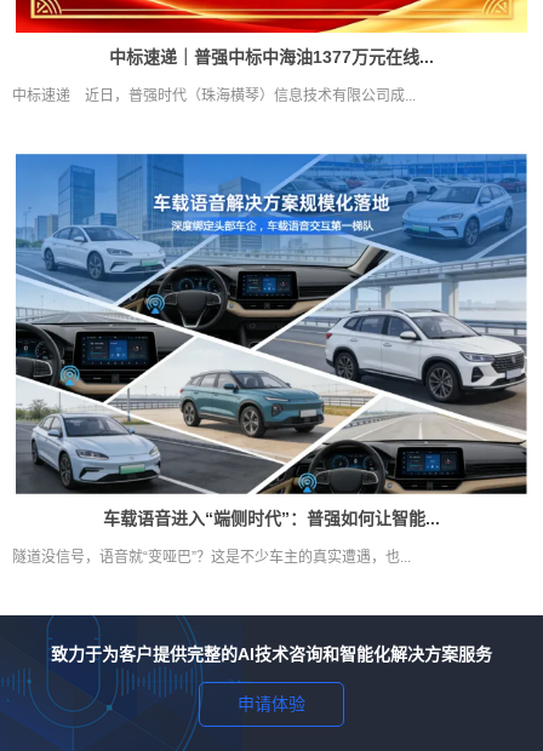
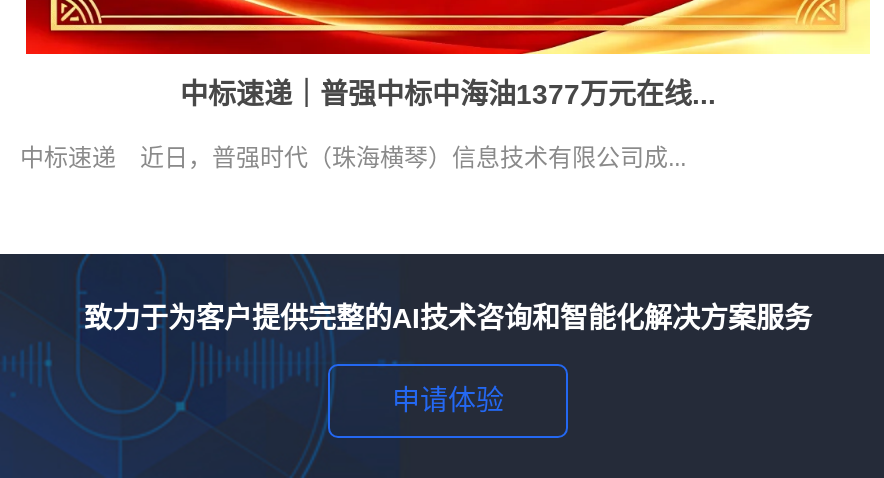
- [image]
- 车载语音进入“端侧时代”：普强如何让智能...
- 隧道没信号，语音就“变哑巴”？这是不少车主的真实遭遇，也...
